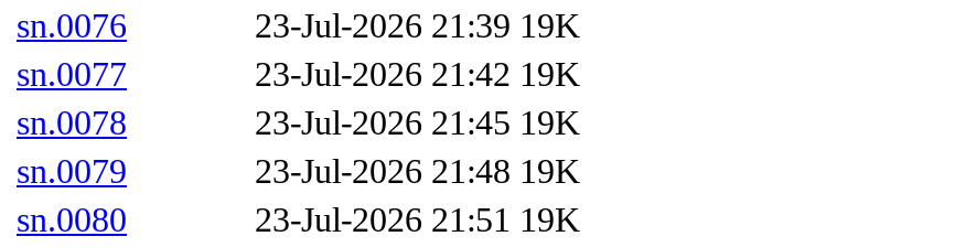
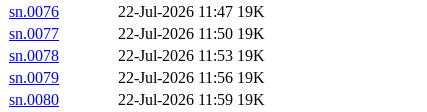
- 23-Jul-2026 21:39 19K
+ 22-Jul-2026 11:47 19K

- 23-Jul-2026 21:42 19K
+ 22-Jul-2026 11:50 19K

- 23-Jul-2026 21:45 19K
+ 22-Jul-2026 11:53 19K

- 23-Jul-2026 21:48 19K
+ 22-Jul-2026 11:56 19K

- 23-Jul-2026 21:51 19K
+ 22-Jul-2026 11:59 19K
